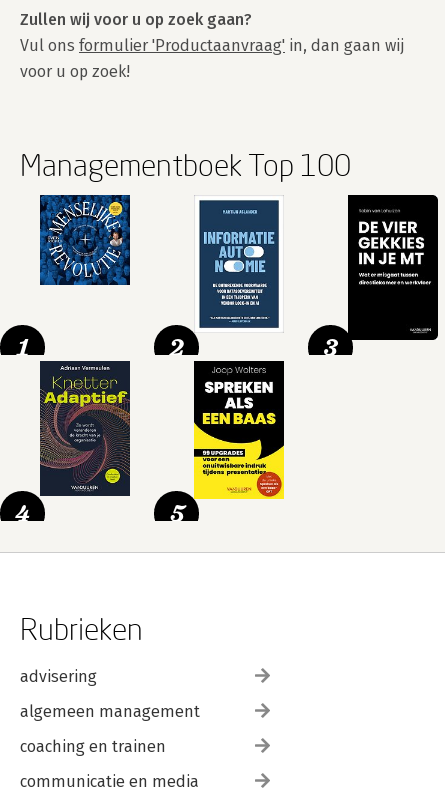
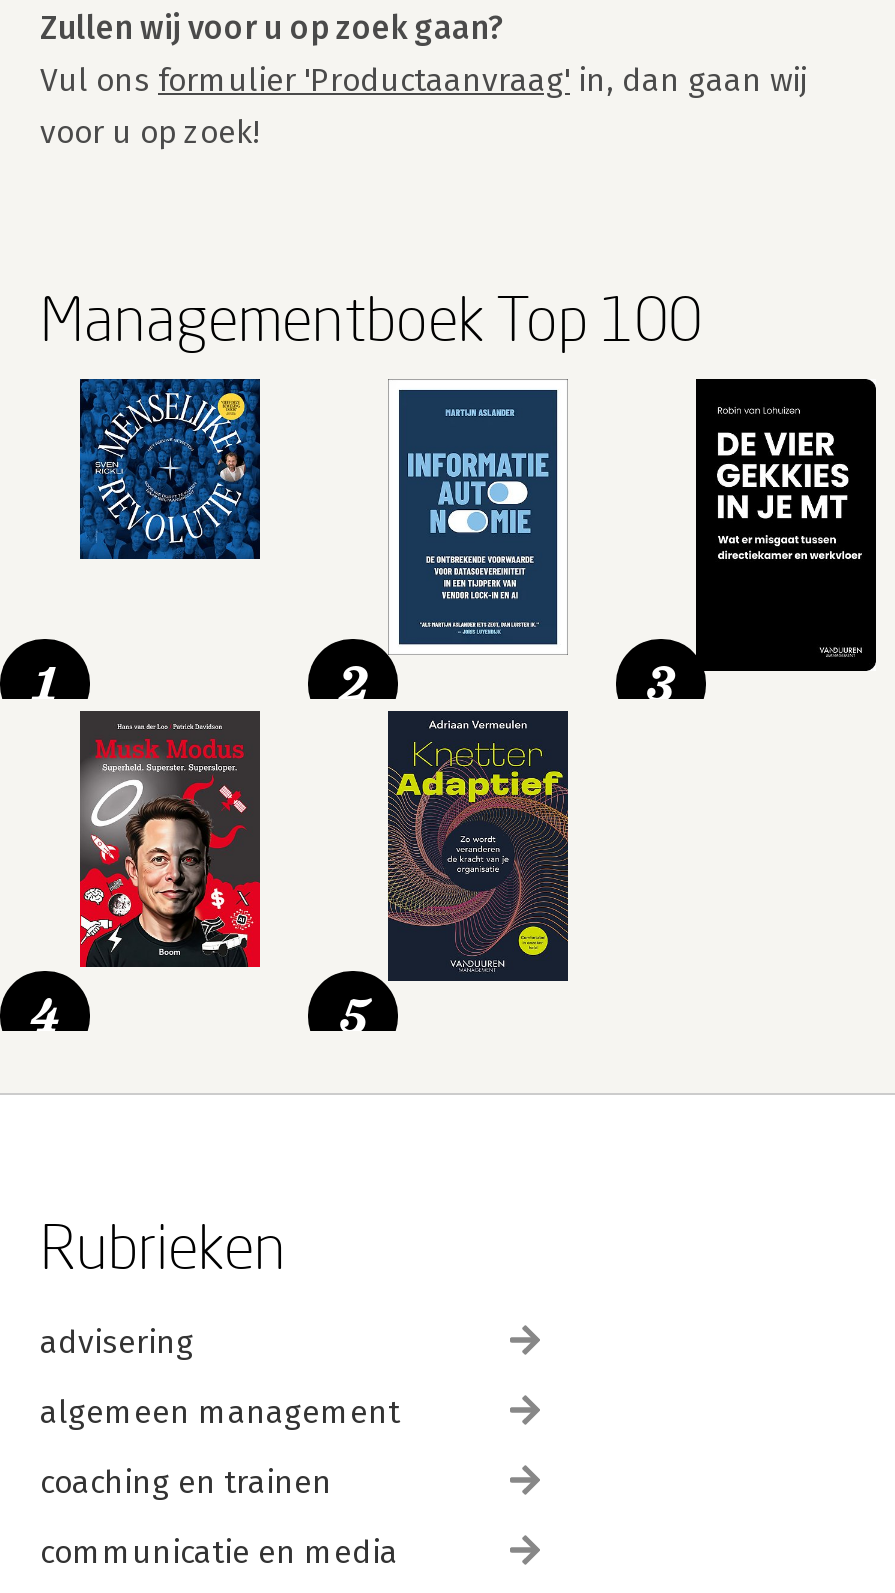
- [image]
+ [image]

- [image]
+ [image]
